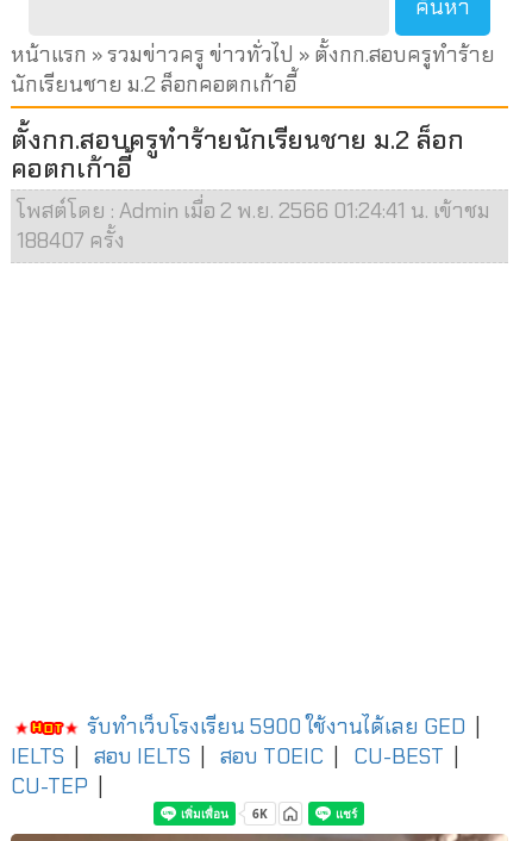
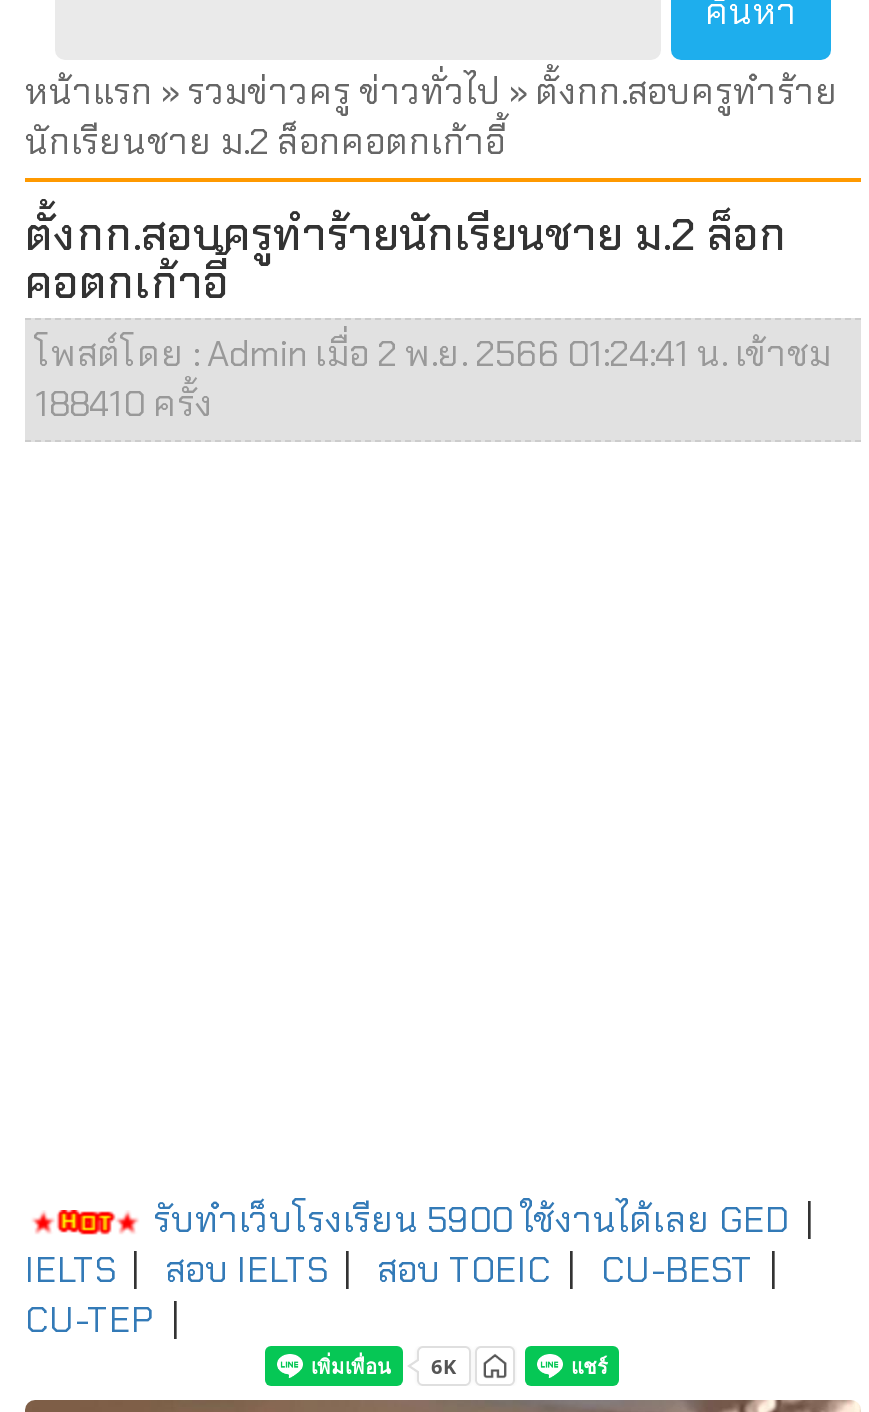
- 188407 ครั้ง
+ 188410 ครั้ง
